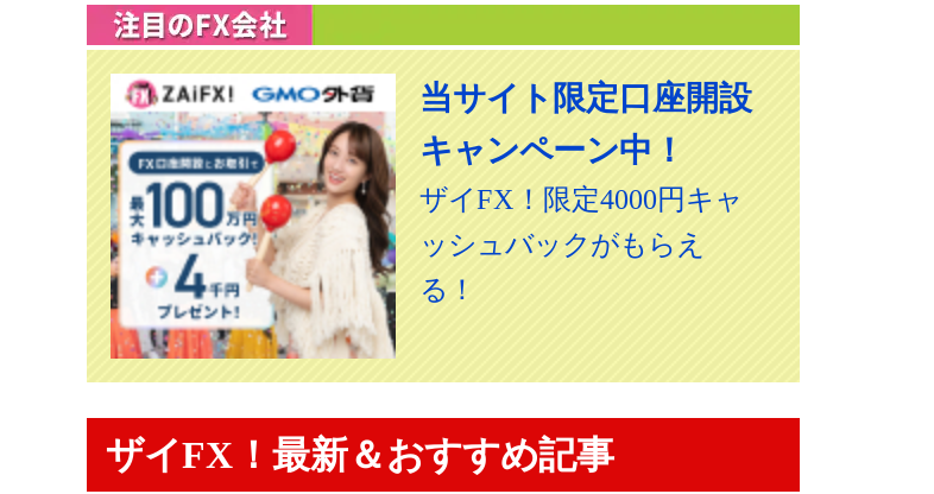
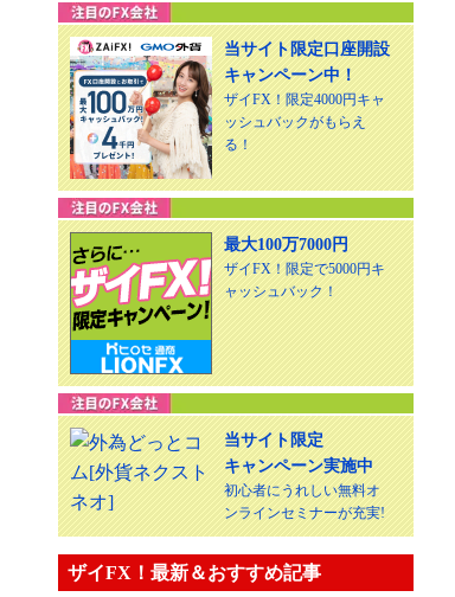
+ [image]
+ 最大100万7000円
+ ザイFX！限定で5000円キ
+ ャッシュバック！

+ [image]
+ 当サイト限定
+ キャンペーン実施中
+ 初心者にうれしい無料オ
+ ンラインセミナーが充実!
